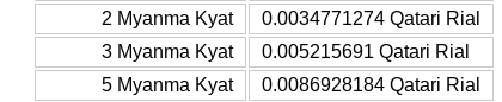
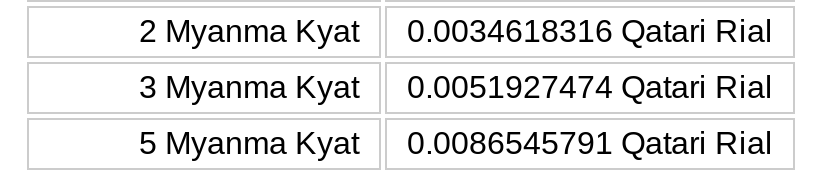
- 2 Myanma Kyat 0.0034771274 Qatari Rial
+ 2 Myanma Kyat 0.0034618316 Qatari Rial

- 3 Myanma Kyat 0.005215691 Qatari Rial
+ 3 Myanma Kyat 0.0051927474 Qatari Rial

- 5 Myanma Kyat 0.0086928184 Qatari Rial
+ 5 Myanma Kyat 0.0086545791 Qatari Rial
